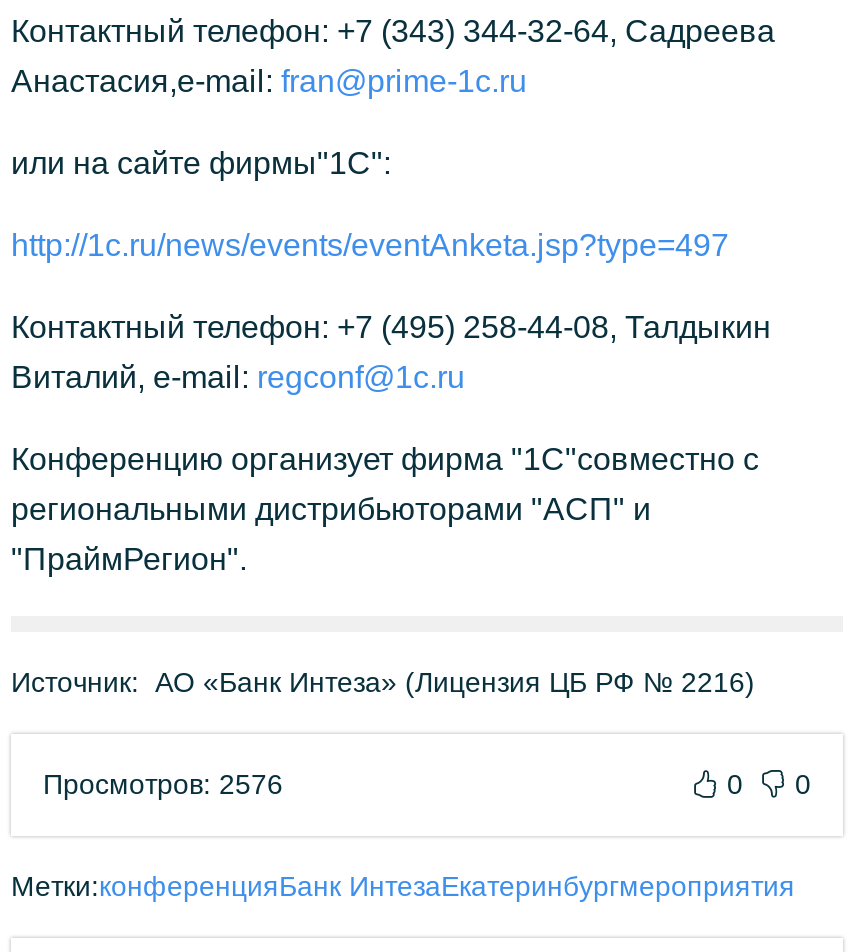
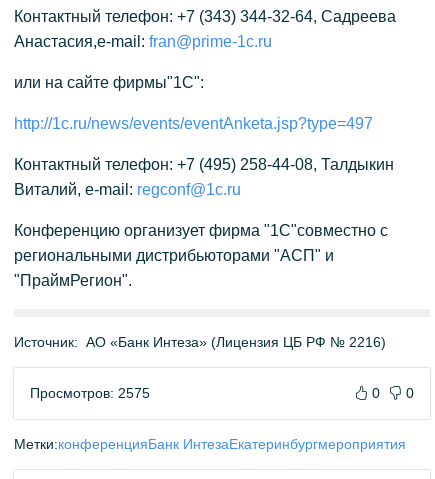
- Просмотров: 2576
+ Просмотров: 2575
